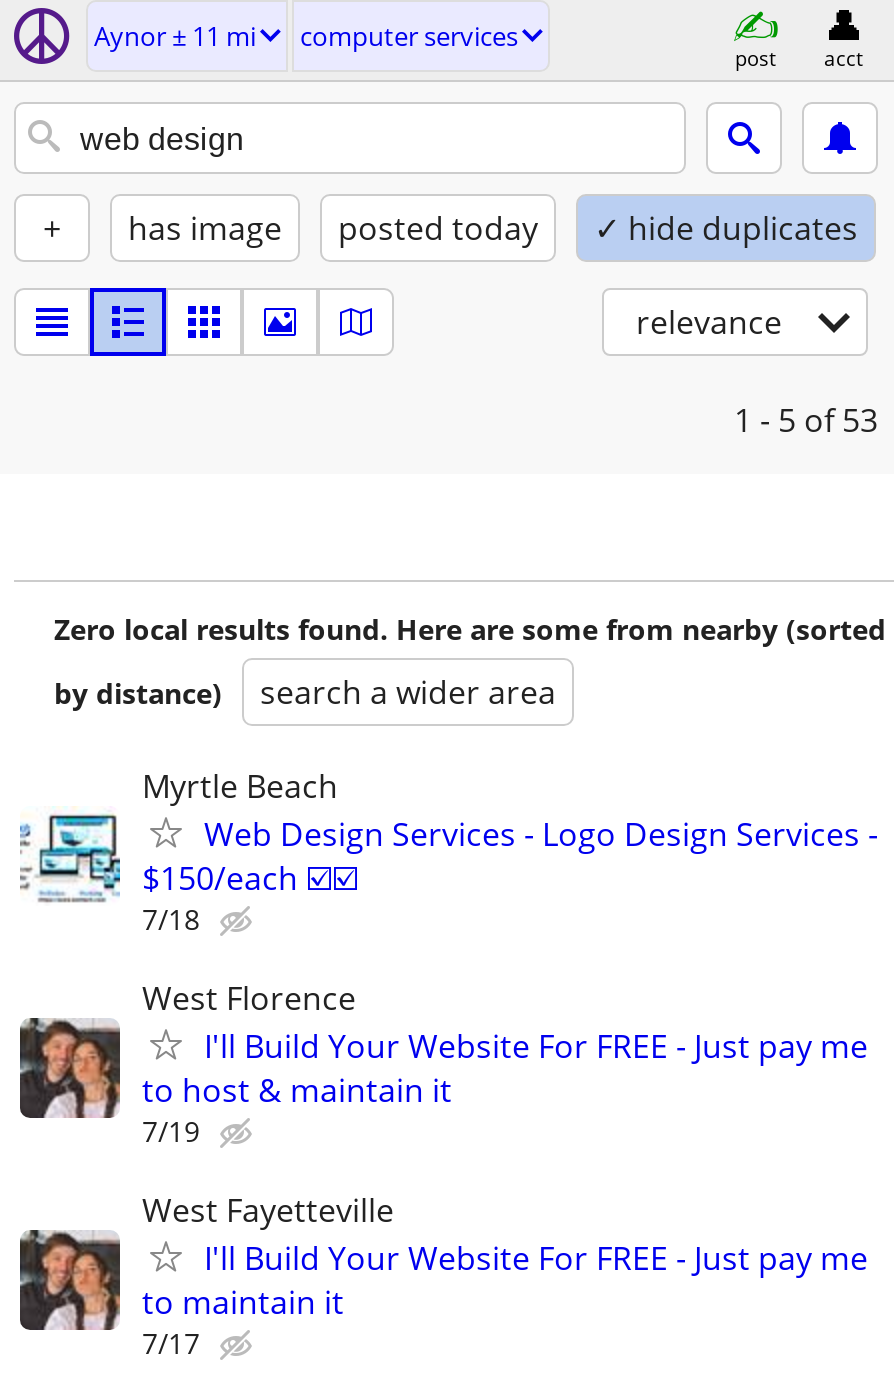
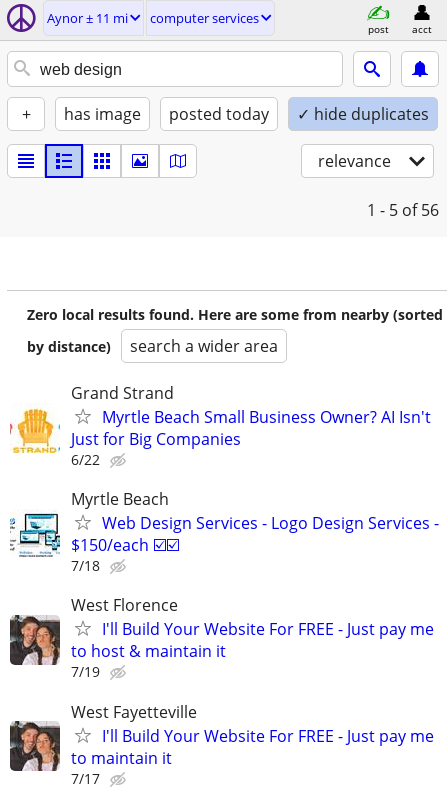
- 1 - 5 of 53
+ 1 - 5 of 56

+ [image]
+ Grand Strand
+ Myrtle Beach Small Business Owner? AI Isn't
+ Just for Big Companies
+ 6/22
